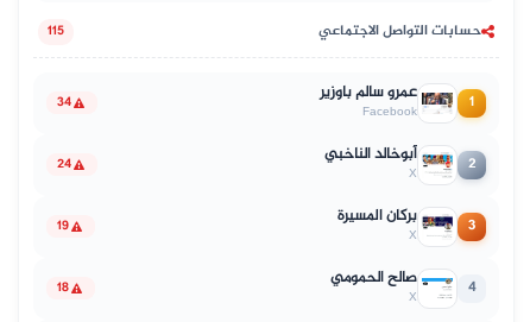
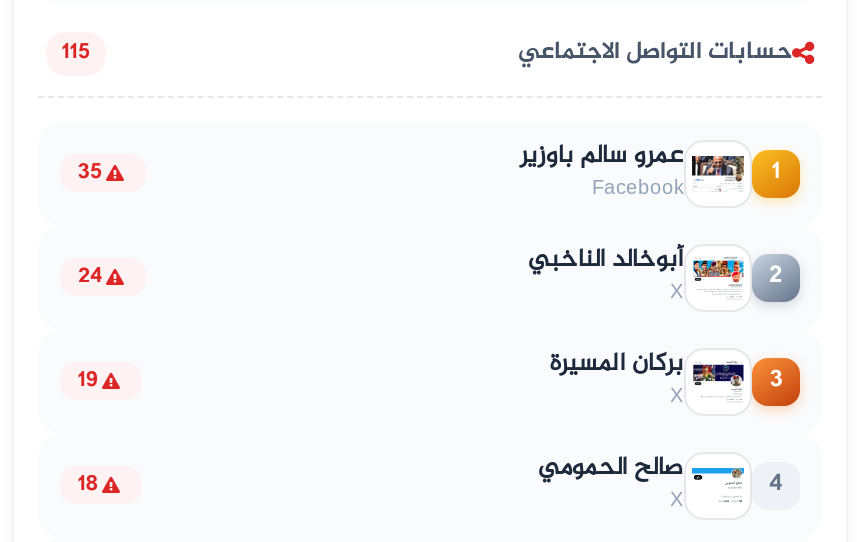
- 34
+ 35
